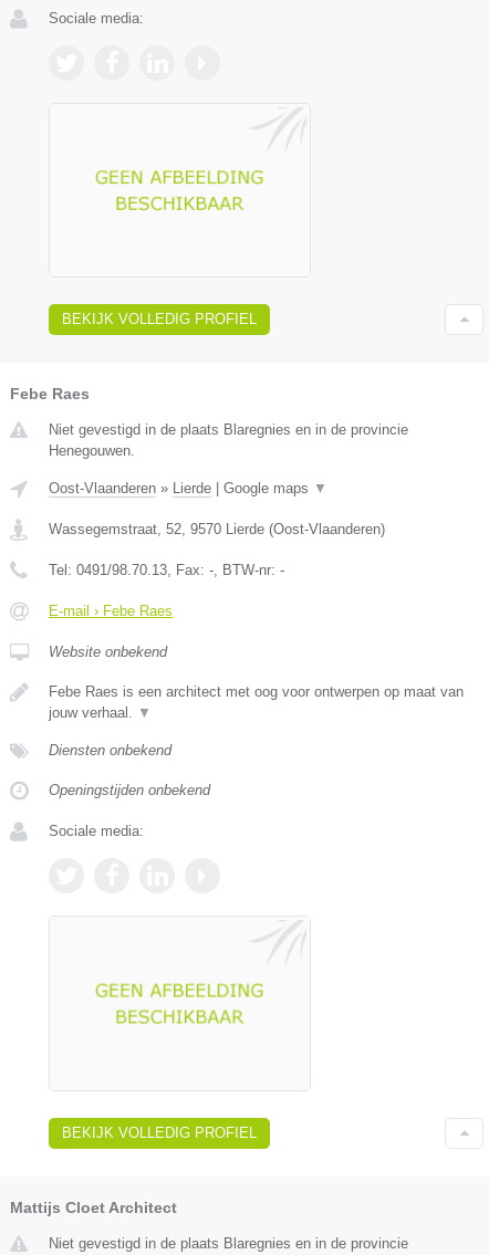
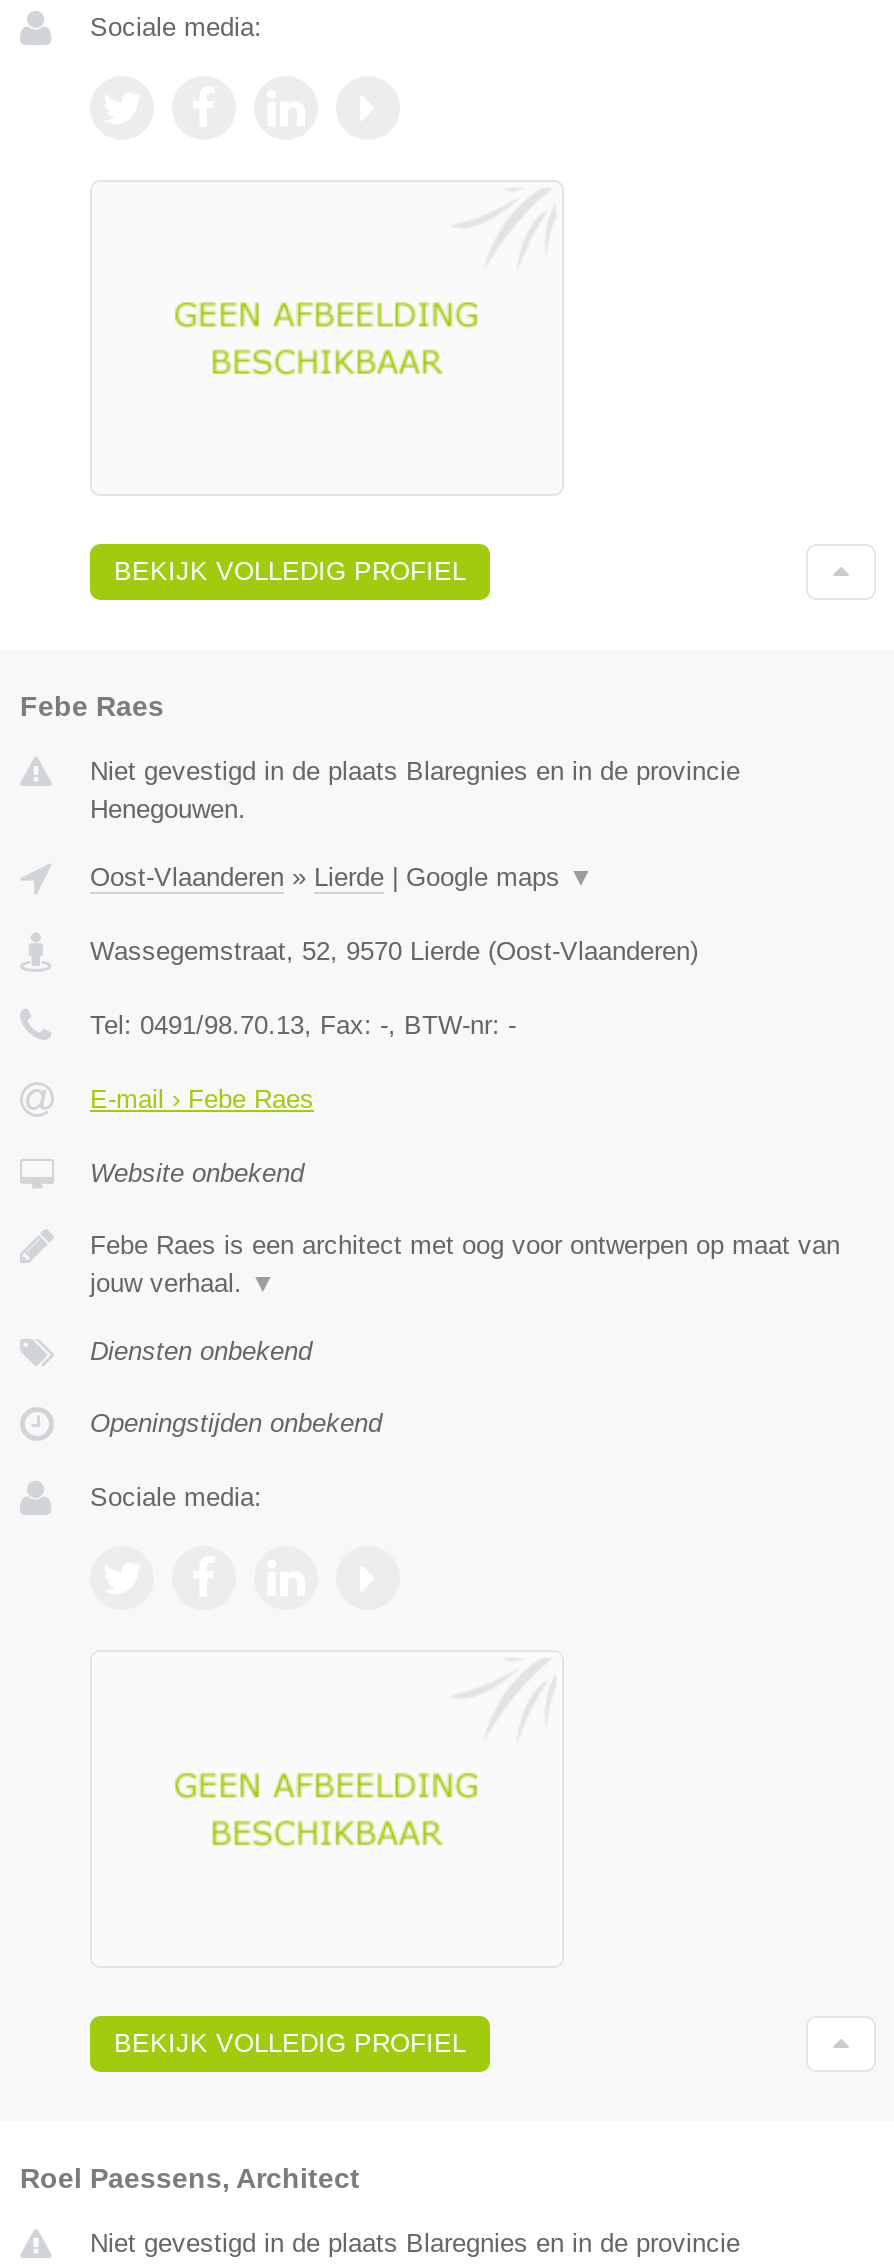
- Mattijs Cloet Architect
+ Roel Paessens, Architect
